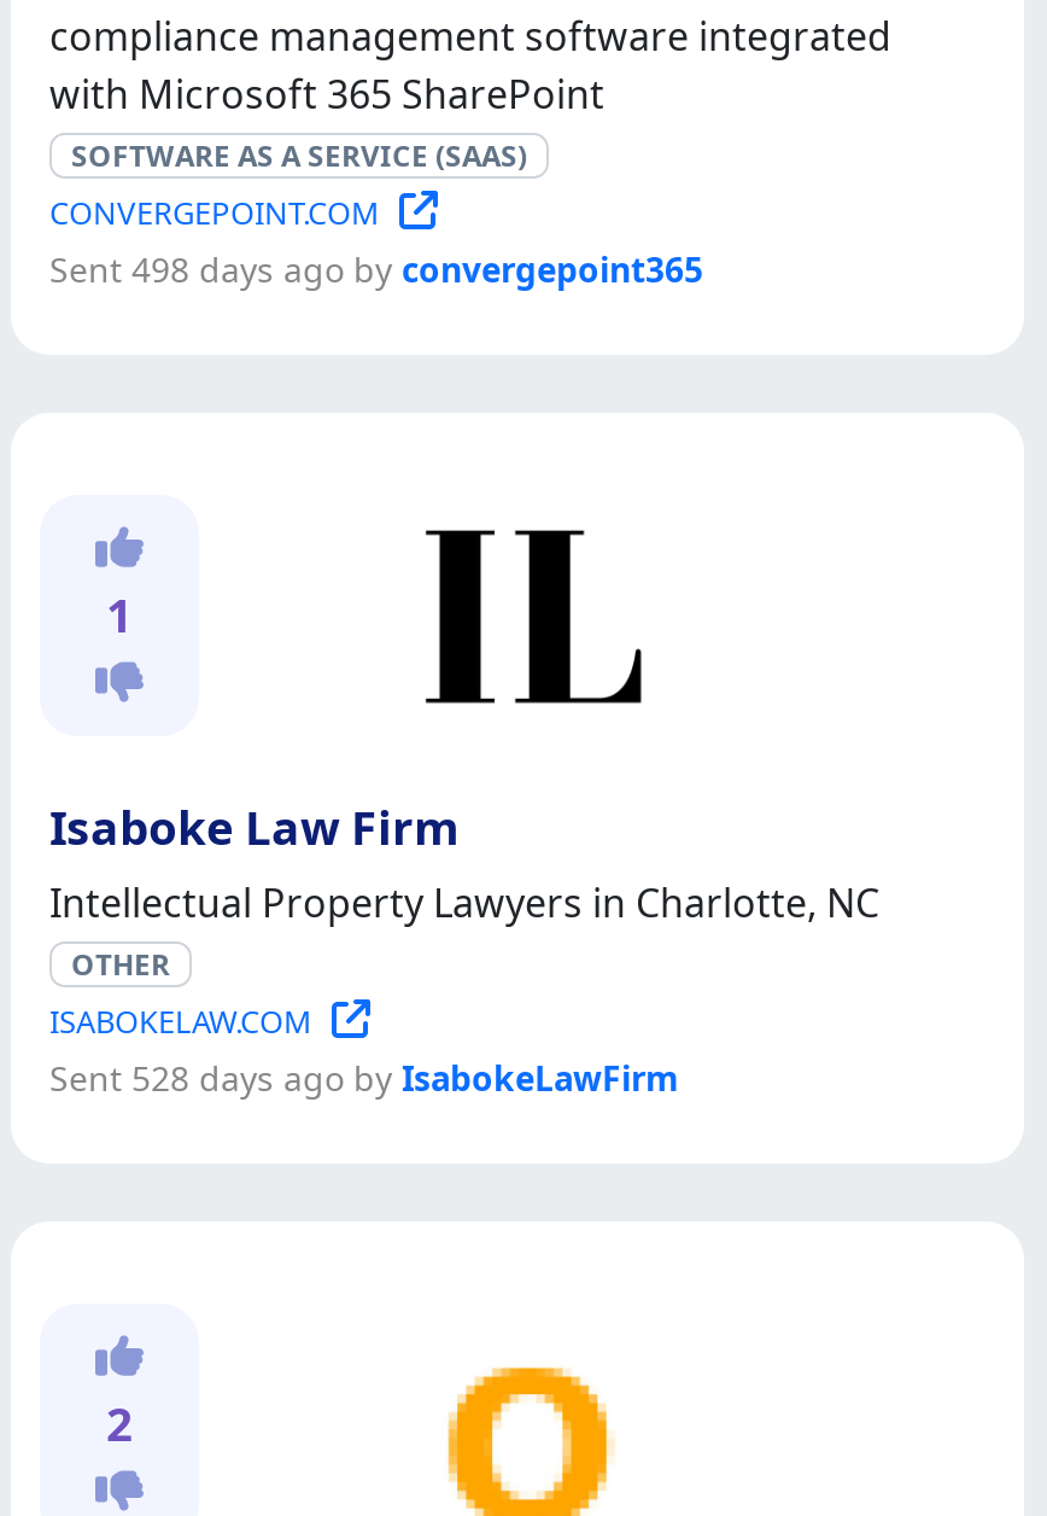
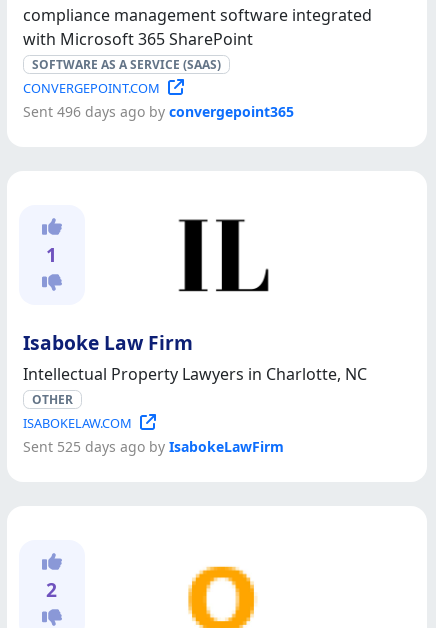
- Sent 498 days ago by convergepoint365
+ Sent 496 days ago by convergepoint365

- Sent 528 days ago by IsabokeLawFirm
+ Sent 525 days ago by IsabokeLawFirm
